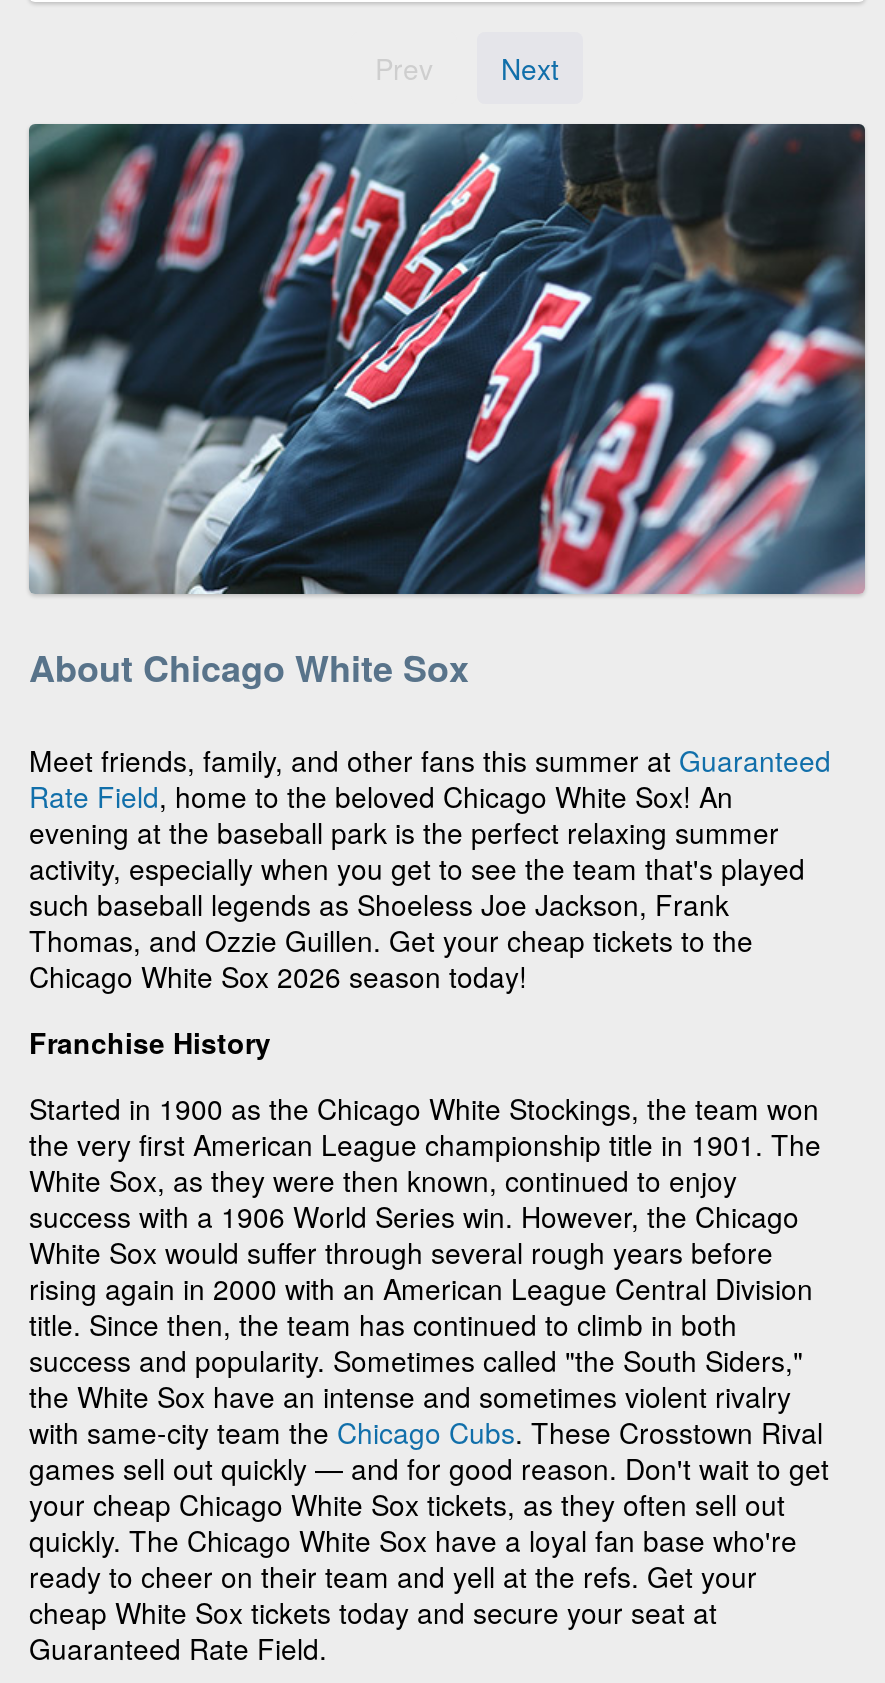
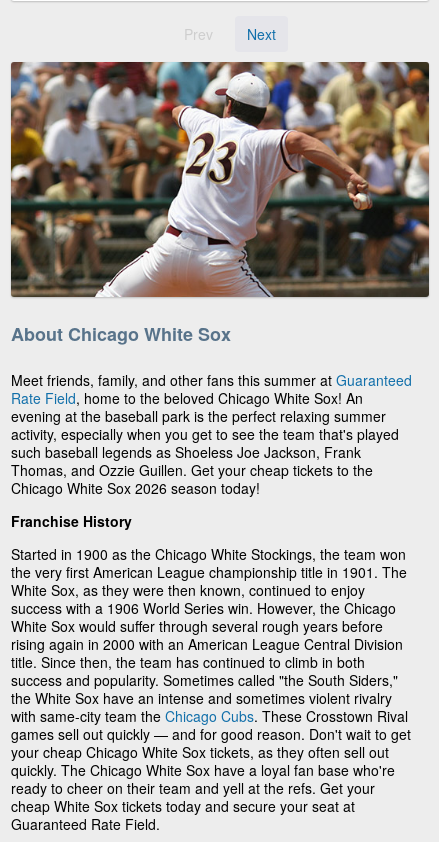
- [image]
+ [image]
